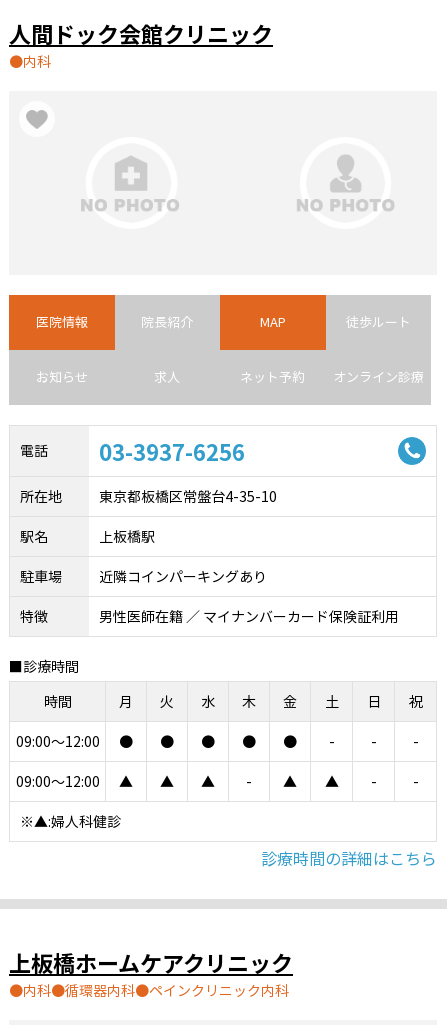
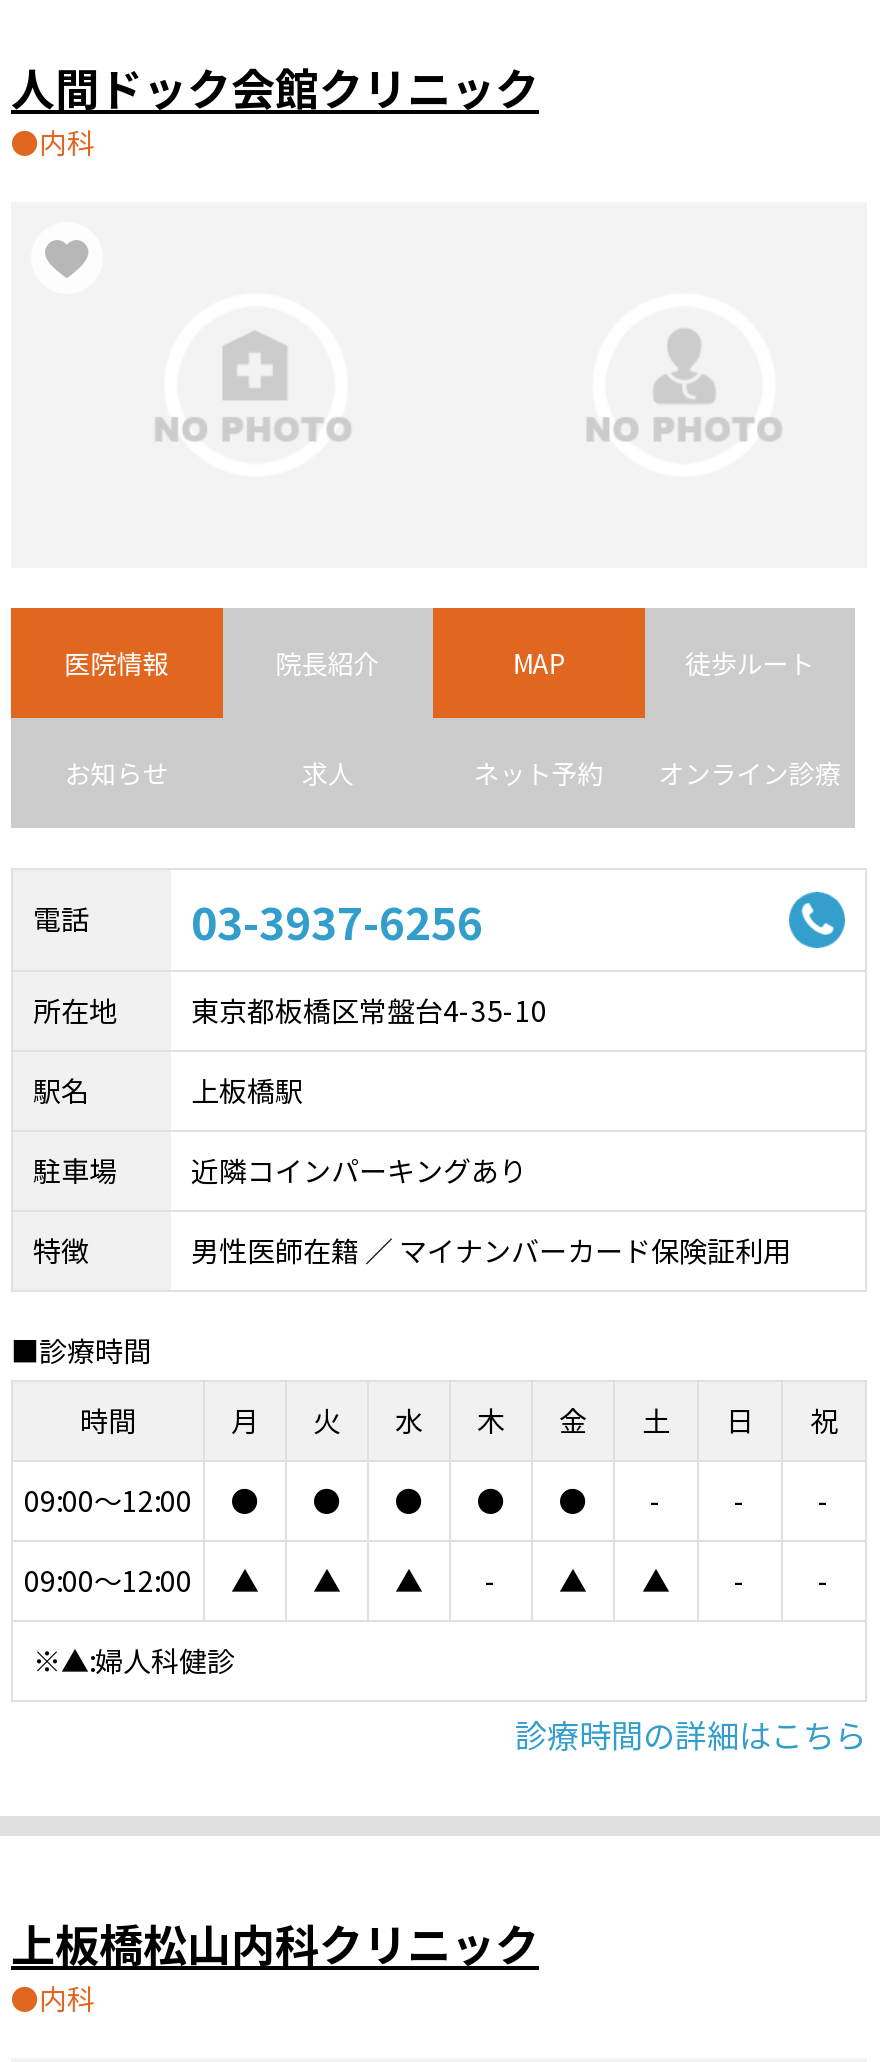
- 上板橋ホームケアクリニック
+ 上板橋松山内科クリニック

- 循環器内科
- ペインクリニック内科
